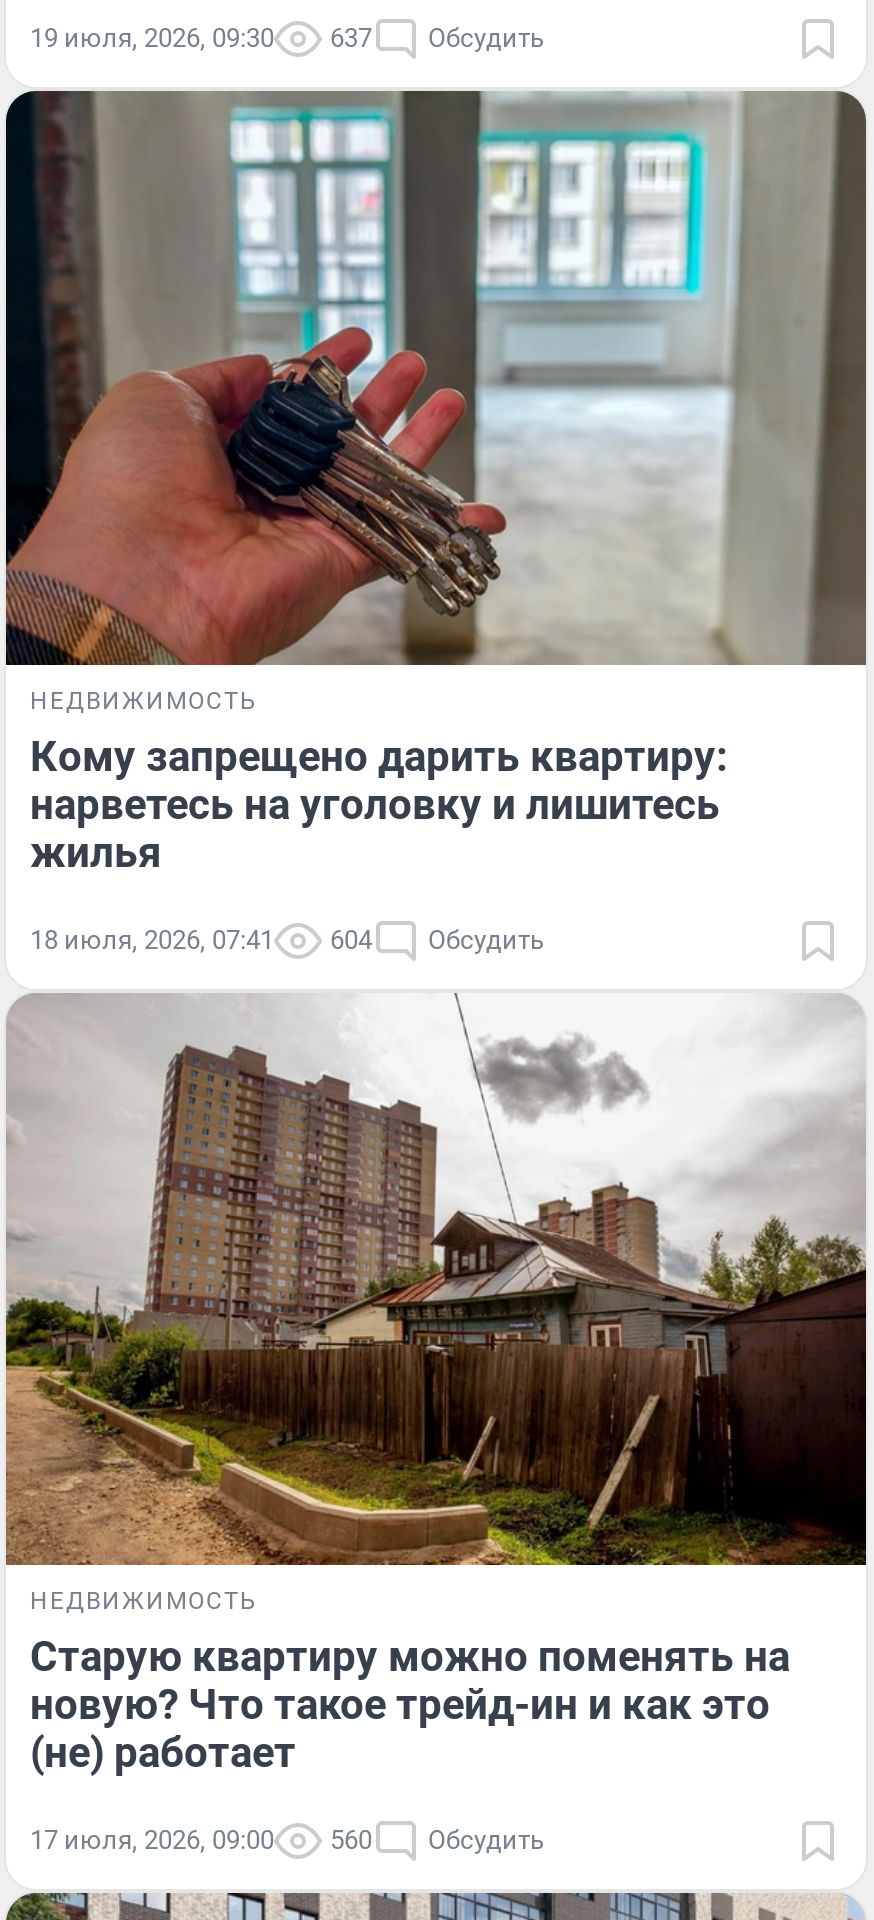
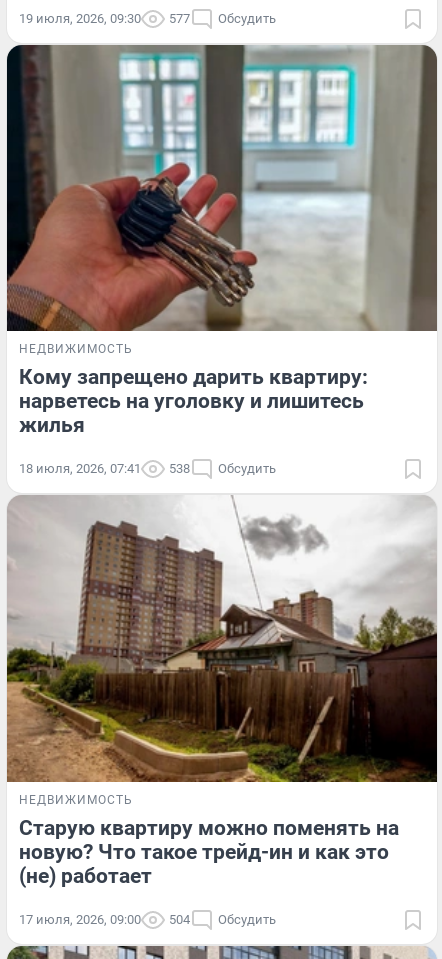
- 19 июля, 2026, 09:30 637 Обсудить
+ 19 июля, 2026, 09:30 577 Обсудить

- 18 июля, 2026, 07:41 604 Обсудить
+ 18 июля, 2026, 07:41 538 Обсудить

- 17 июля, 2026, 09:00 560 Обсудить
+ 17 июля, 2026, 09:00 504 Обсудить
